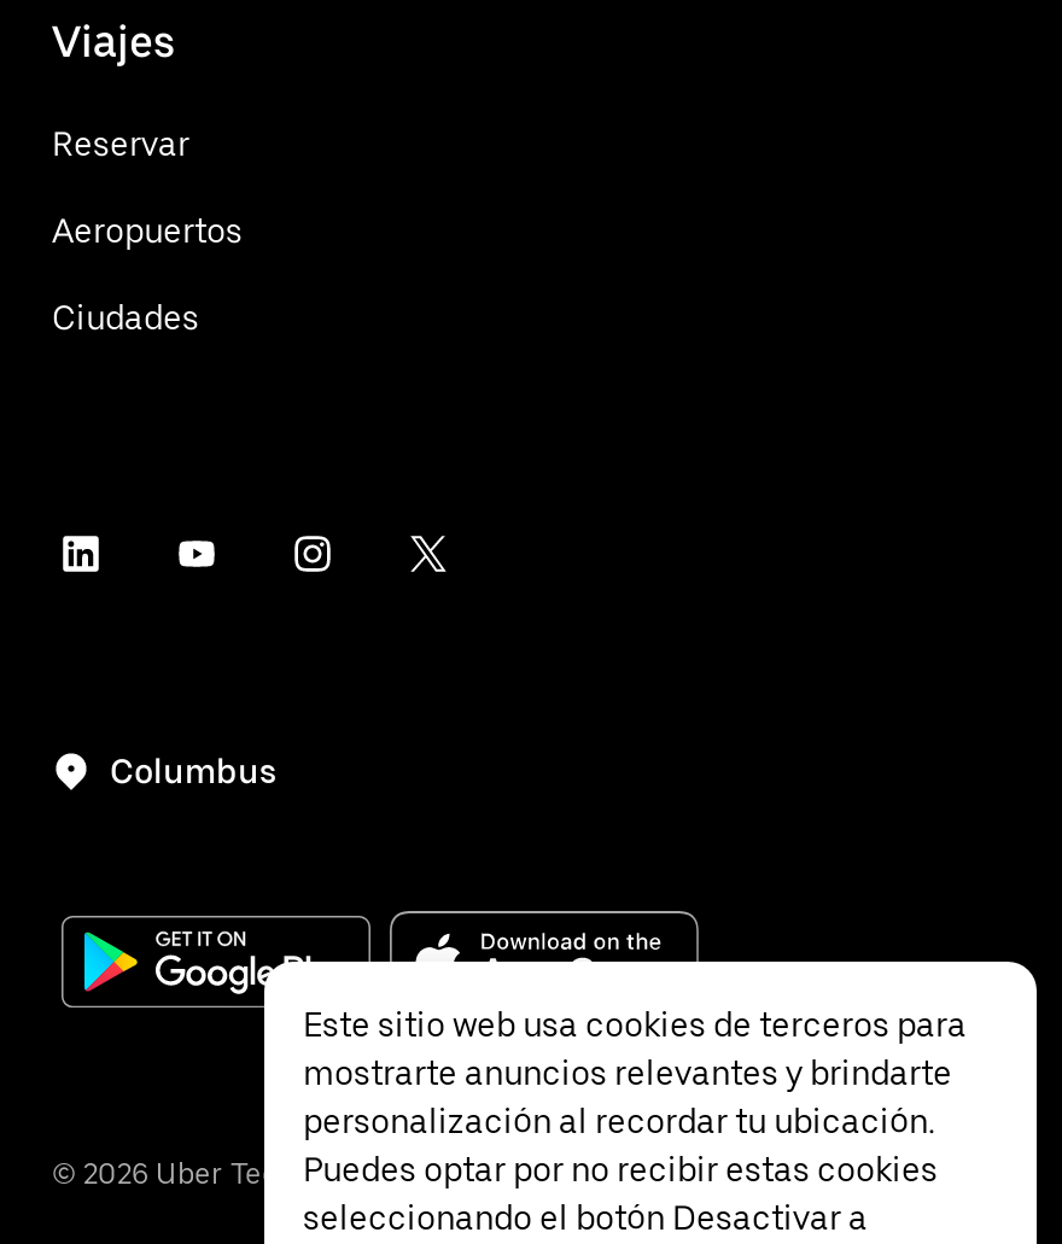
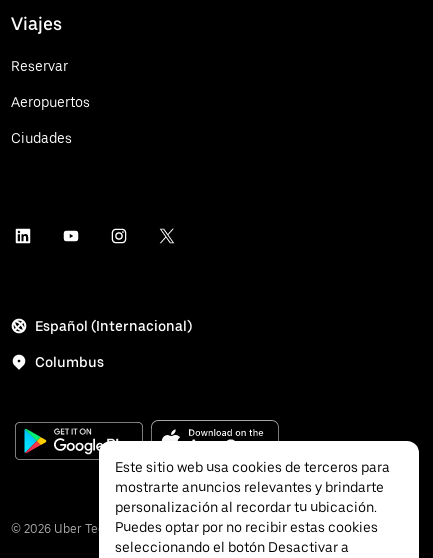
+ Español (Internacional)
